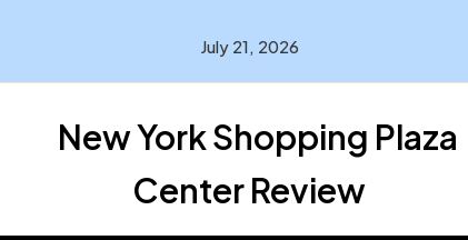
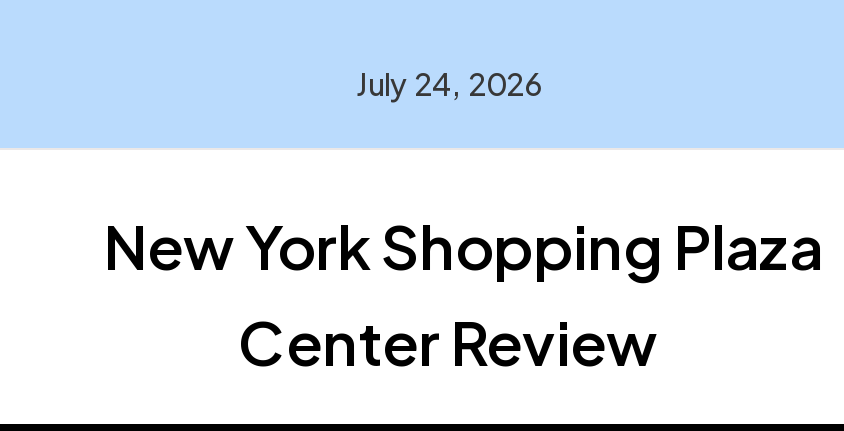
- July 21, 2026
+ July 24, 2026
